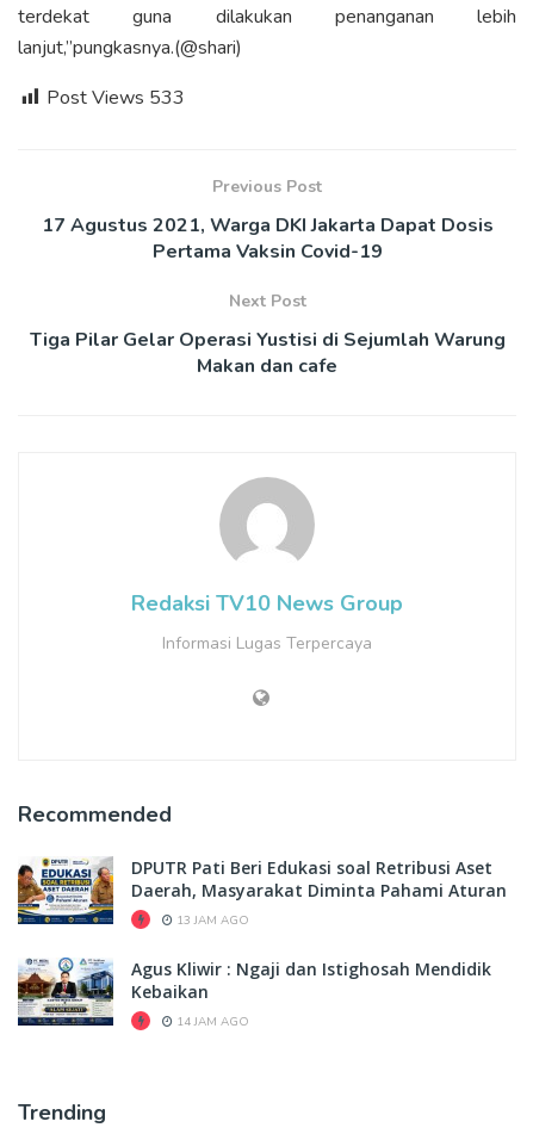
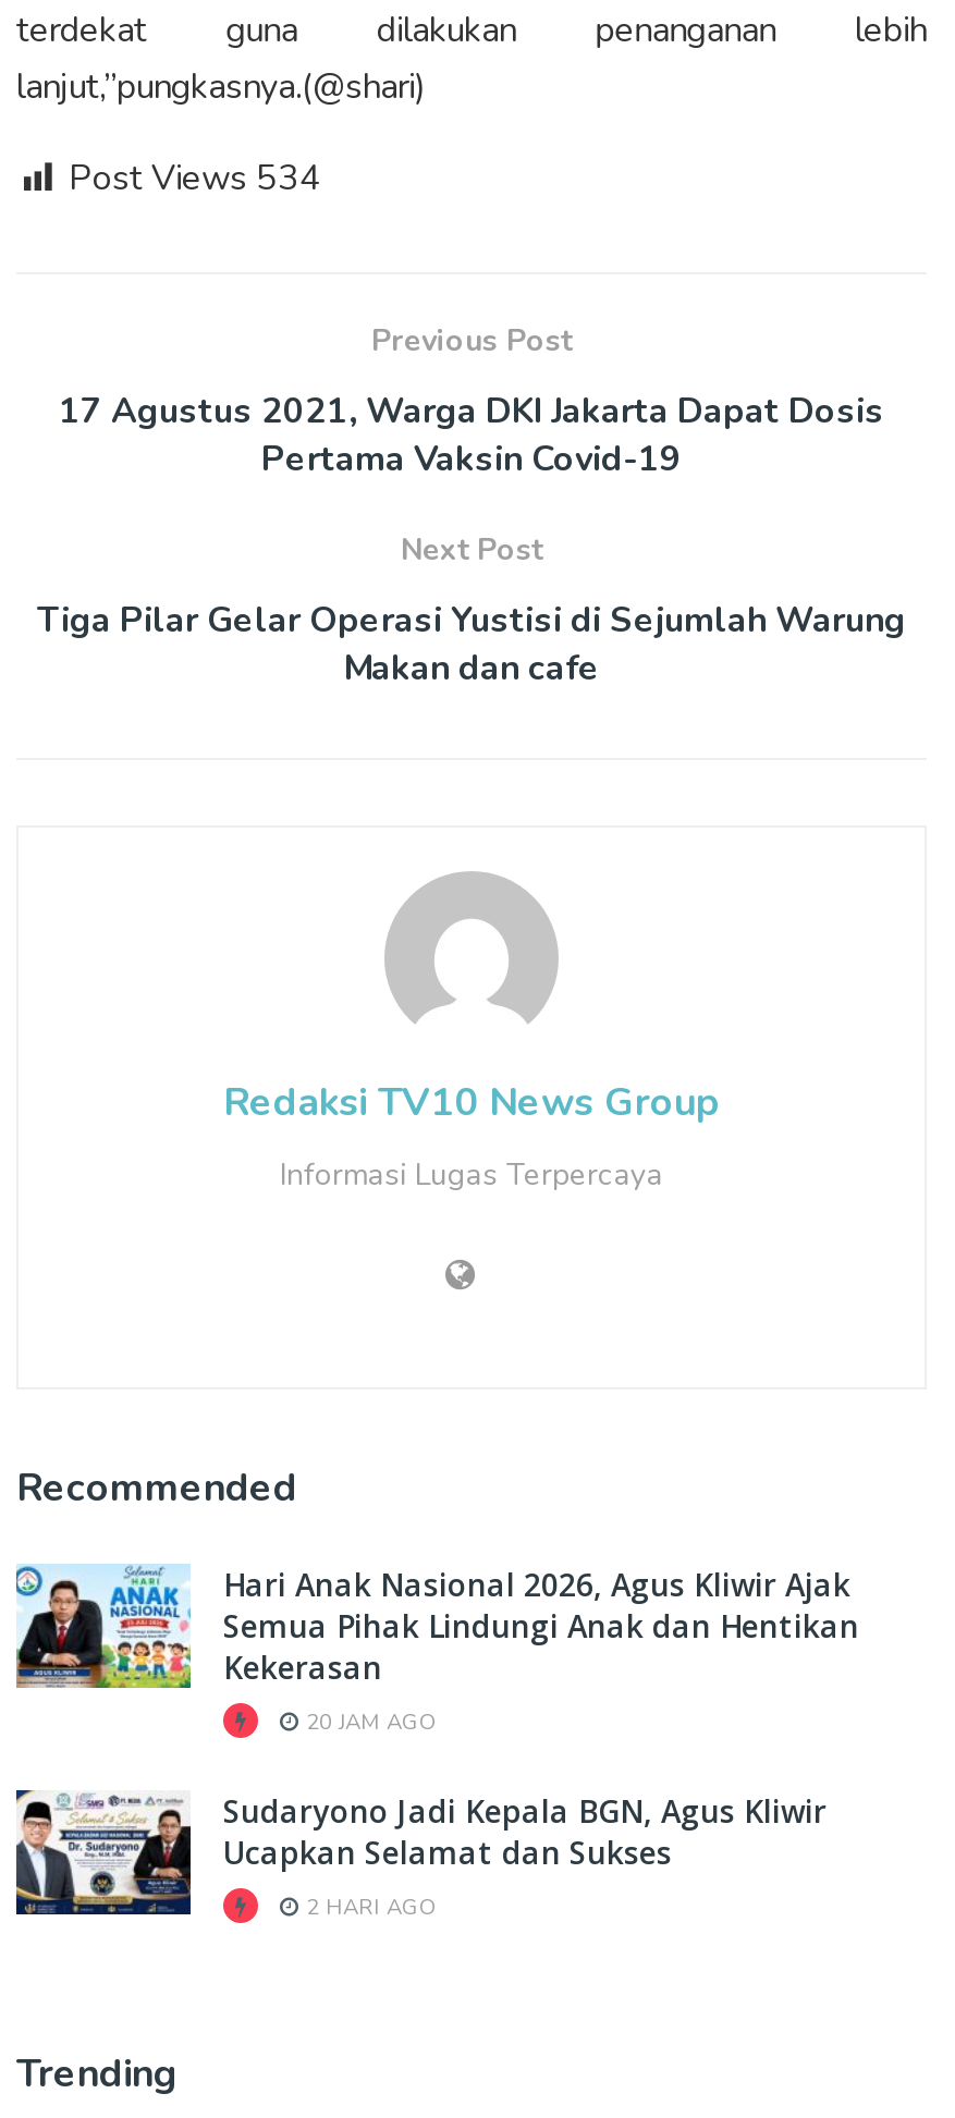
- Post Views 533
+ Post Views 534

- [image]
- DPUTR Pati Beri Edukasi soal Retribusi Aset
- Daerah, Masyarakat Diminta Pahami Aturan
+ [image]
+ Hari Anak Nasional 2026, Agus Kliwir Ajak
+ Semua Pihak Lindungi Anak dan Hentikan
+ Kekerasan

- 13 JAM AGO
+ 20 JAM AGO

- [image]
- Agus Kliwir : Ngaji dan Istighosah Mendidik
- Kebaikan
+ [image]
+ Sudaryono Jadi Kepala BGN, Agus Kliwir
+ Ucapkan Selamat dan Sukses

- 14 JAM AGO
+ 2 HARI AGO
